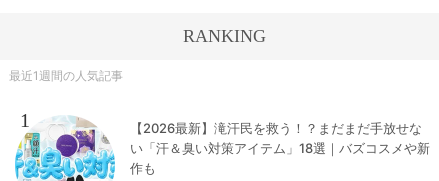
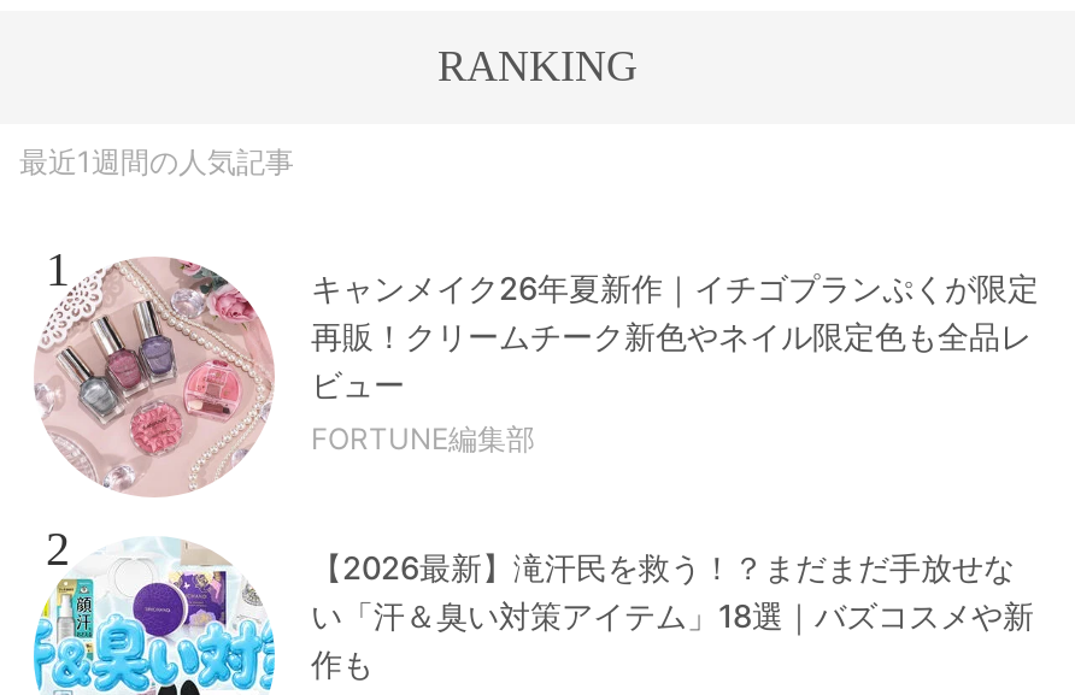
+ [image]
+ キャンメイク26年夏新作｜イチゴプランぷくが限定
+ 再販！クリームチーク新色やネイル限定色も全品レ
+ ビュー
+ FORTUNE編集部
+ 2
